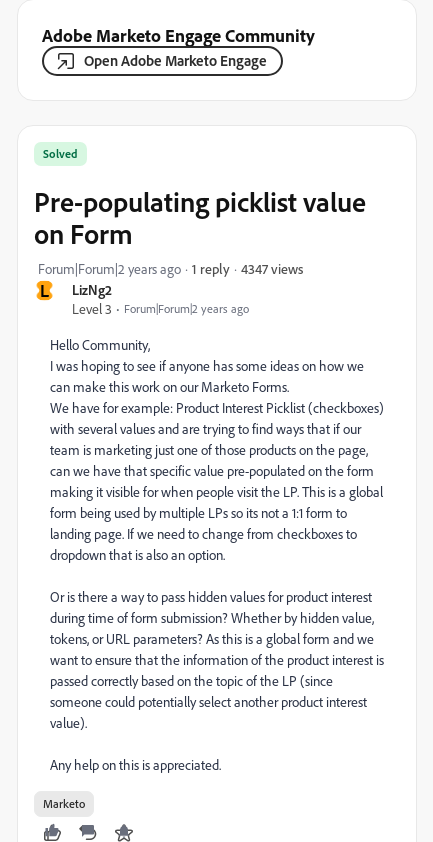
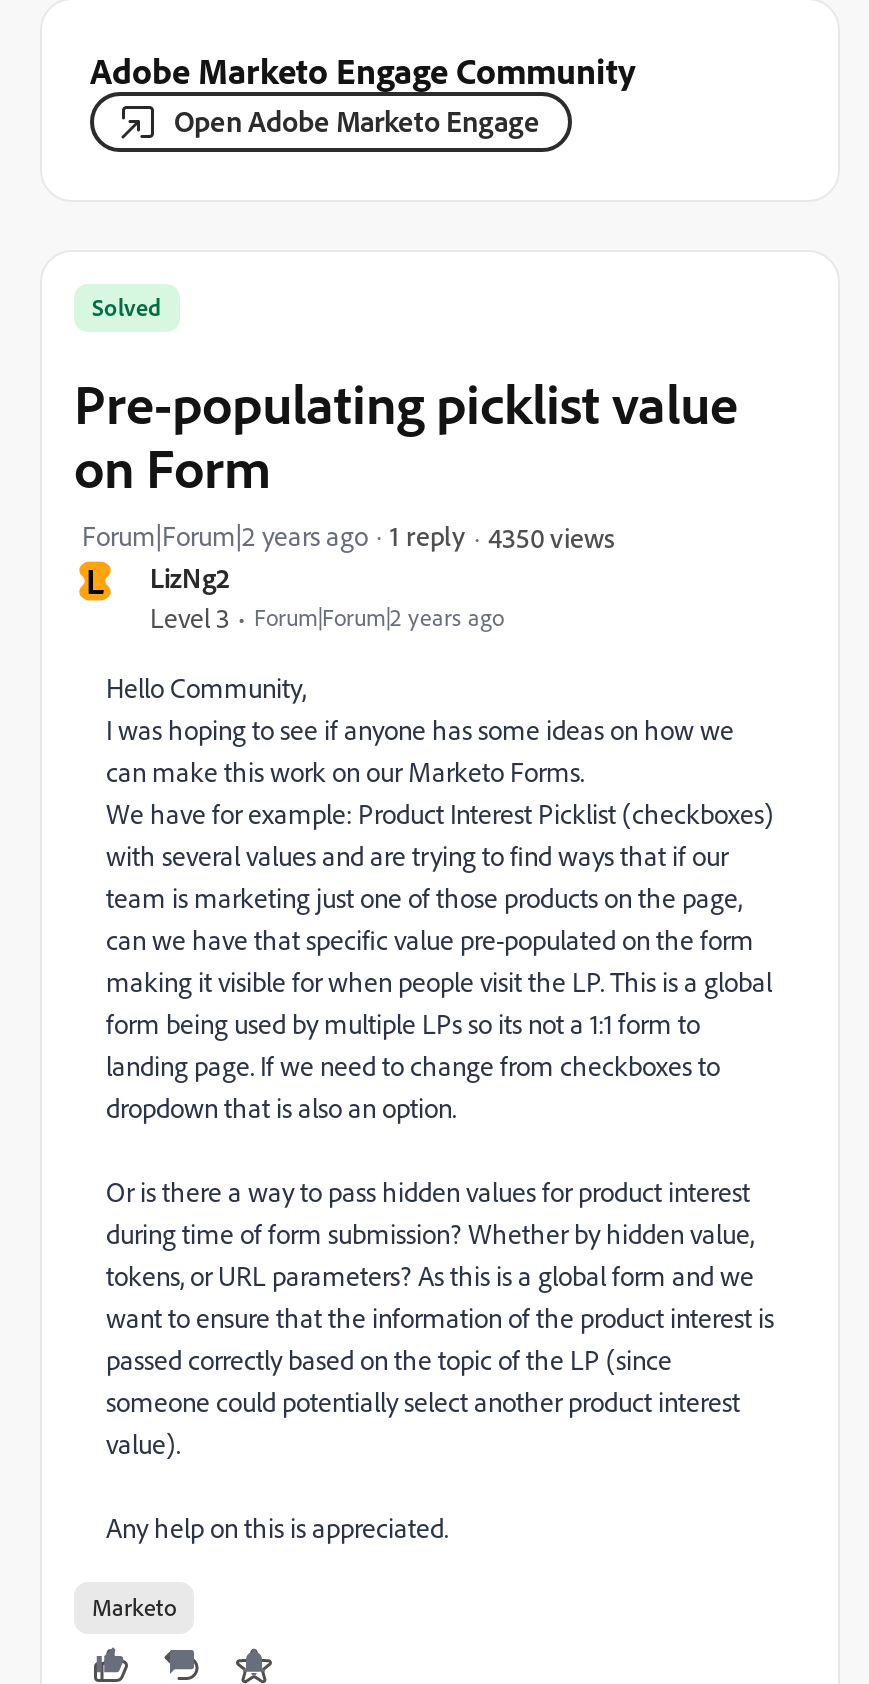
- 4347 views
+ 4350 views
